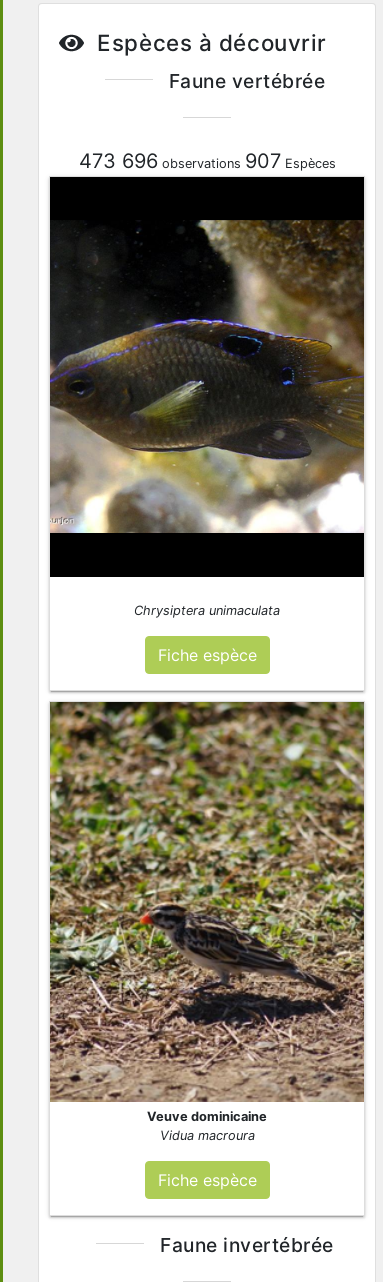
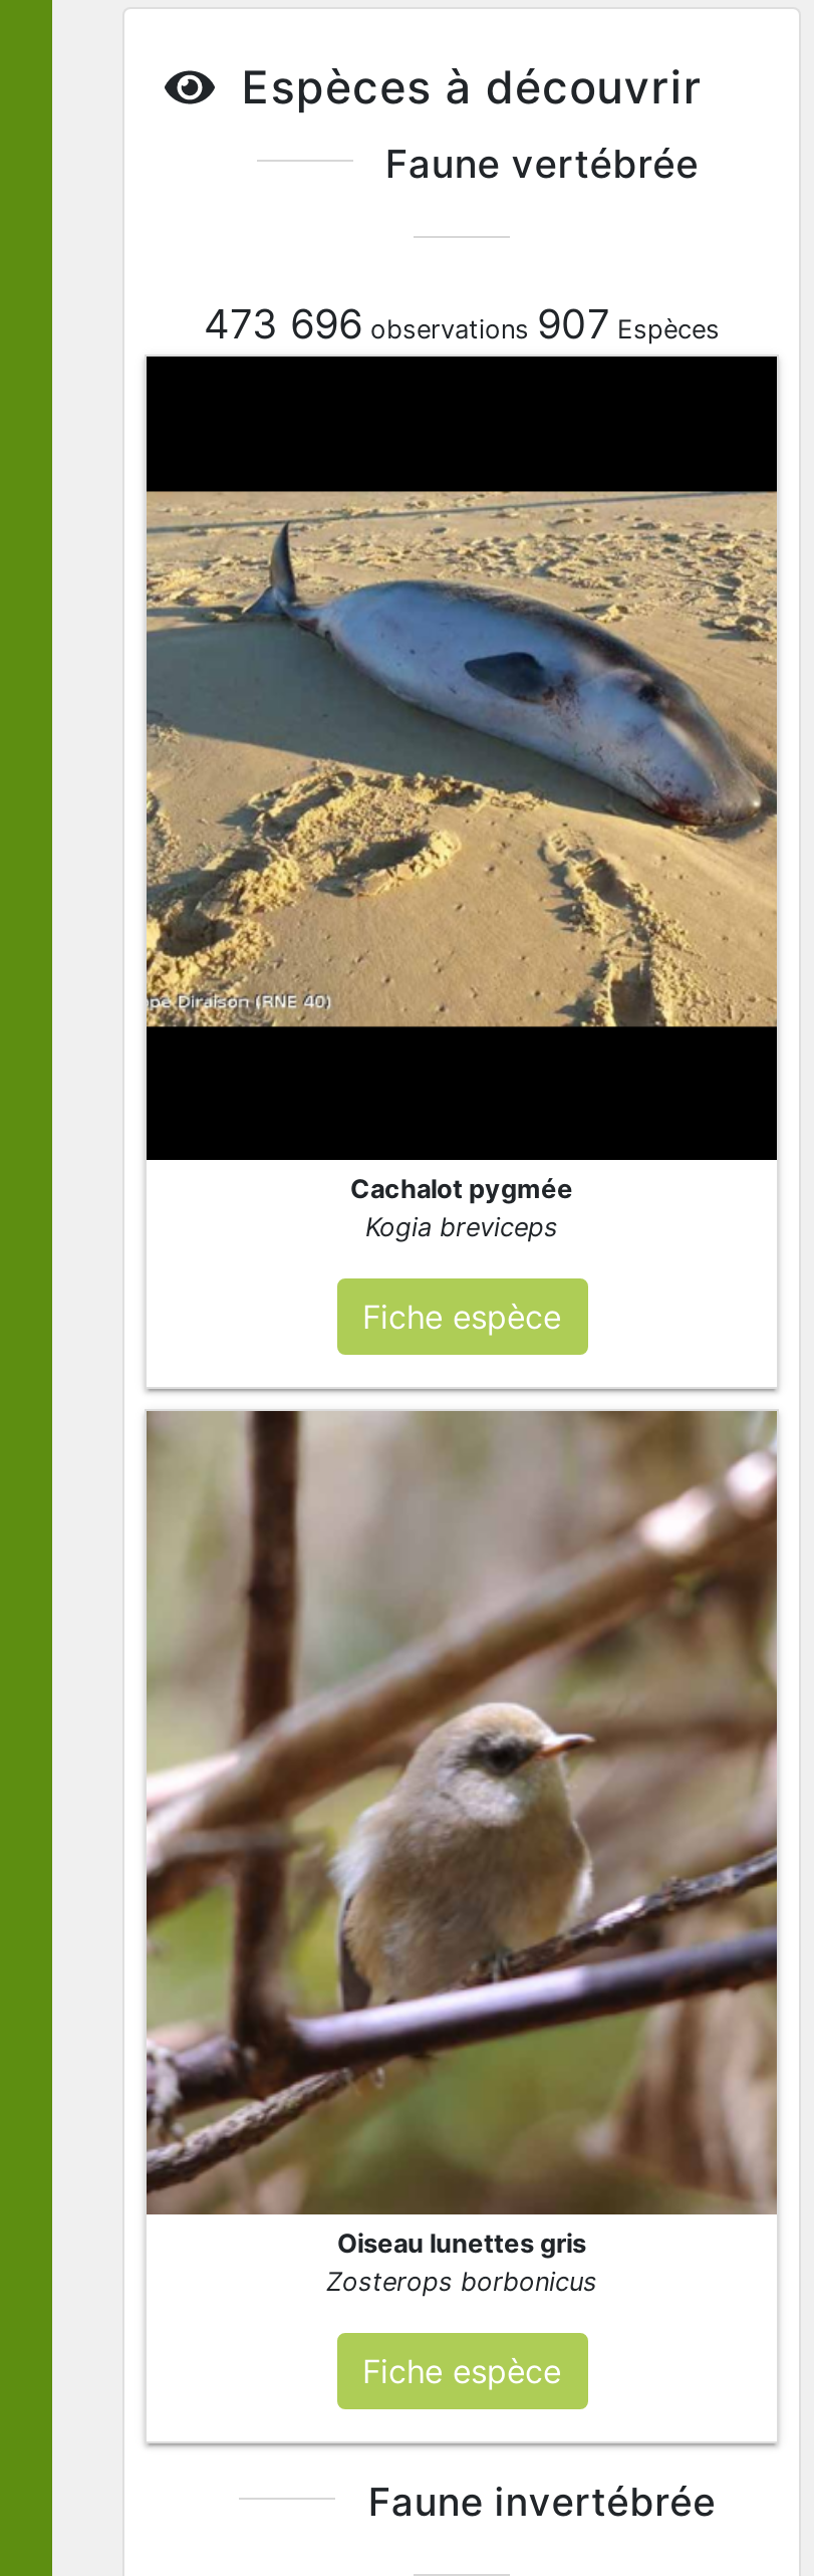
- [image]
+ [image]

- Chrysiptera unimaculata
+ Cachalot pygmée
+ Kogia breviceps

- [image]
- Veuve dominicaine
- Vidua macroura
+ [image]
+ Oiseau lunettes gris
+ Zosterops borbonicus
